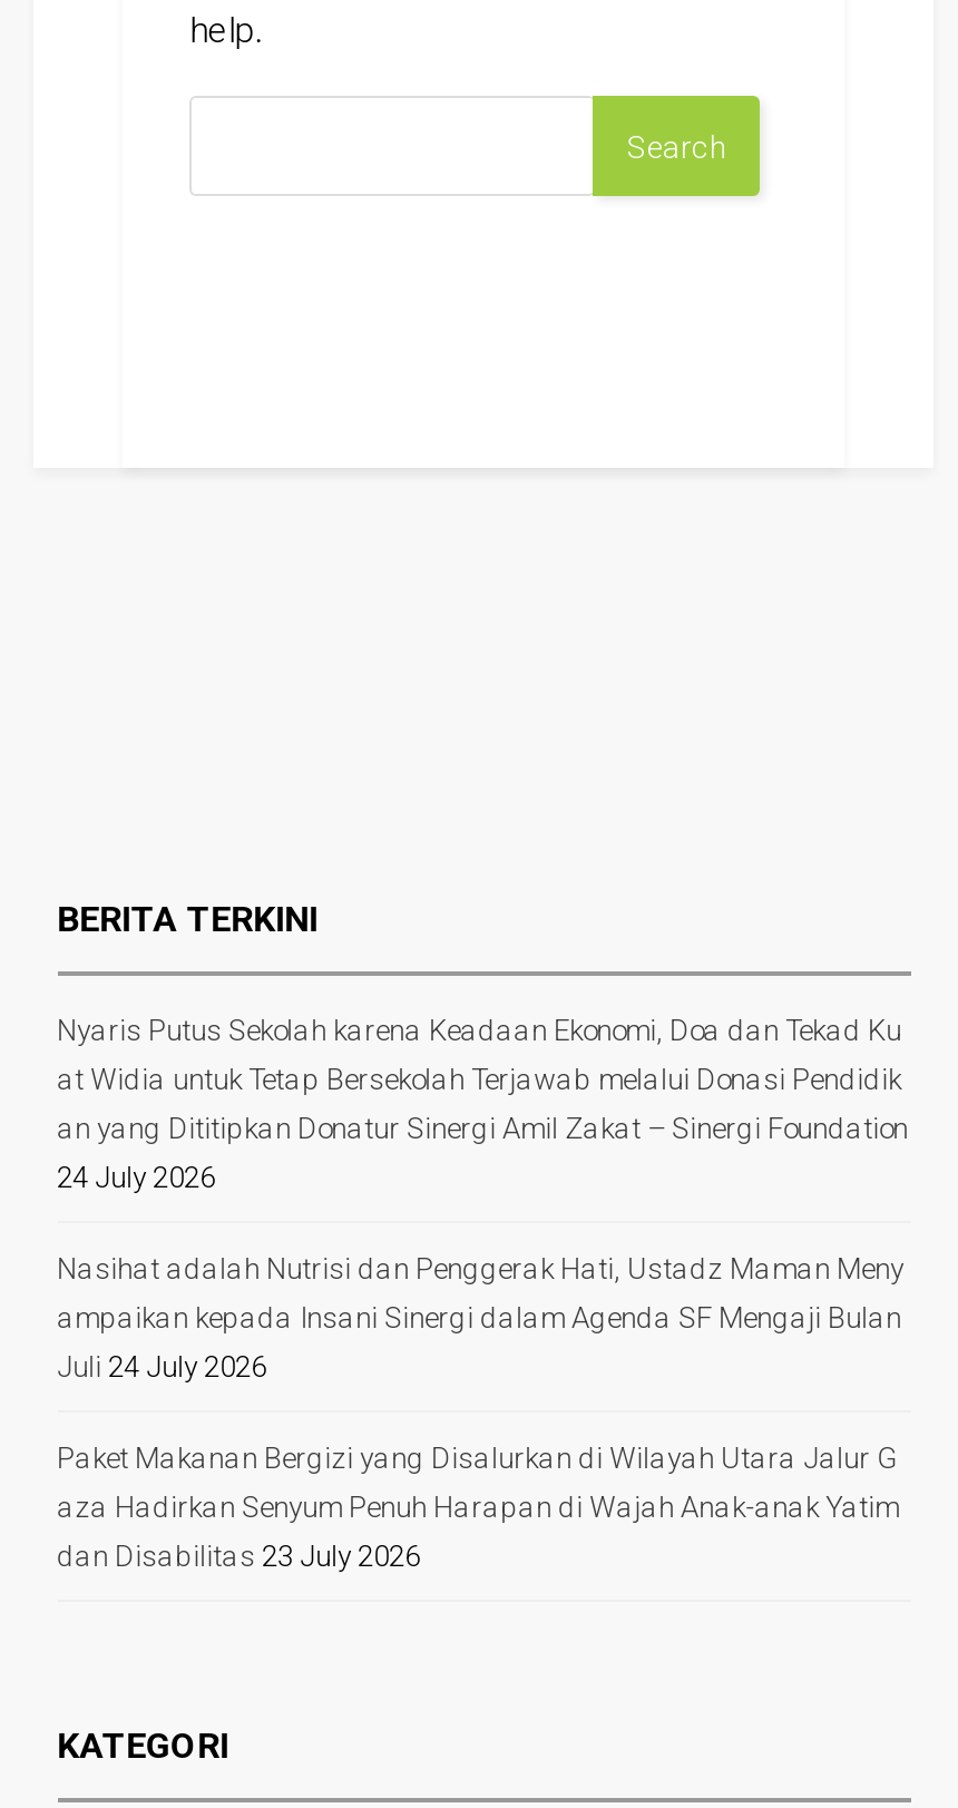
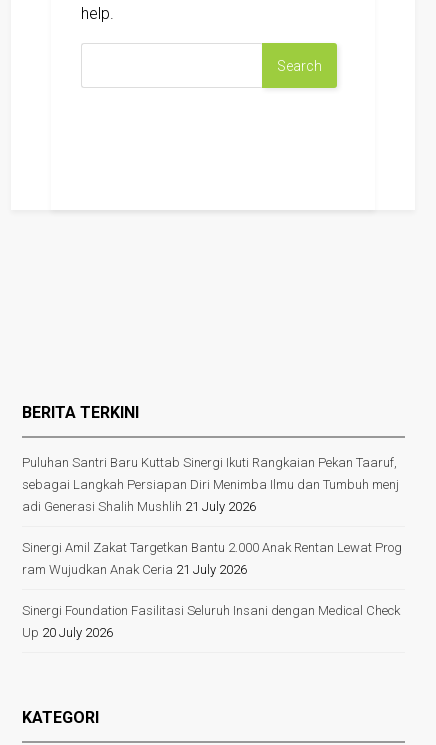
- Nyaris Putus Sekolah karena Keadaan Ekonomi, Doa dan Tekad Ku
- at Widia untuk Tetap Bersekolah Terjawab melalui Donasi Pendidik
- an yang Dititipkan Donatur Sinergi Amil Zakat – Sinergi Foundation
- 24 July 2026
- Nasihat adalah Nutrisi dan Penggerak Hati, Ustadz Maman Meny
- ampaikan kepada Insani Sinergi dalam Agenda SF Mengaji Bulan
- Juli 24 July 2026
- Paket Makanan Bergizi yang Disalurkan di Wilayah Utara Jalur G
- aza Hadirkan Senyum Penuh Harapan di Wajah Anak-anak Yatim
- dan Disabilitas 23 July 2026
+ Puluhan Santri Baru Kuttab Sinergi Ikuti Rangkaian Pekan Taaruf,
+ sebagai Langkah Persiapan Diri Menimba Ilmu dan Tumbuh menj
+ adi Generasi Shalih Mushlih 21 July 2026
+ Sinergi Amil Zakat Targetkan Bantu 2.000 Anak Rentan Lewat Prog
+ ram Wujudkan Anak Ceria 21 July 2026
+ Sinergi Foundation Fasilitasi Seluruh Insani dengan Medical Check
+ Up 20 July 2026
